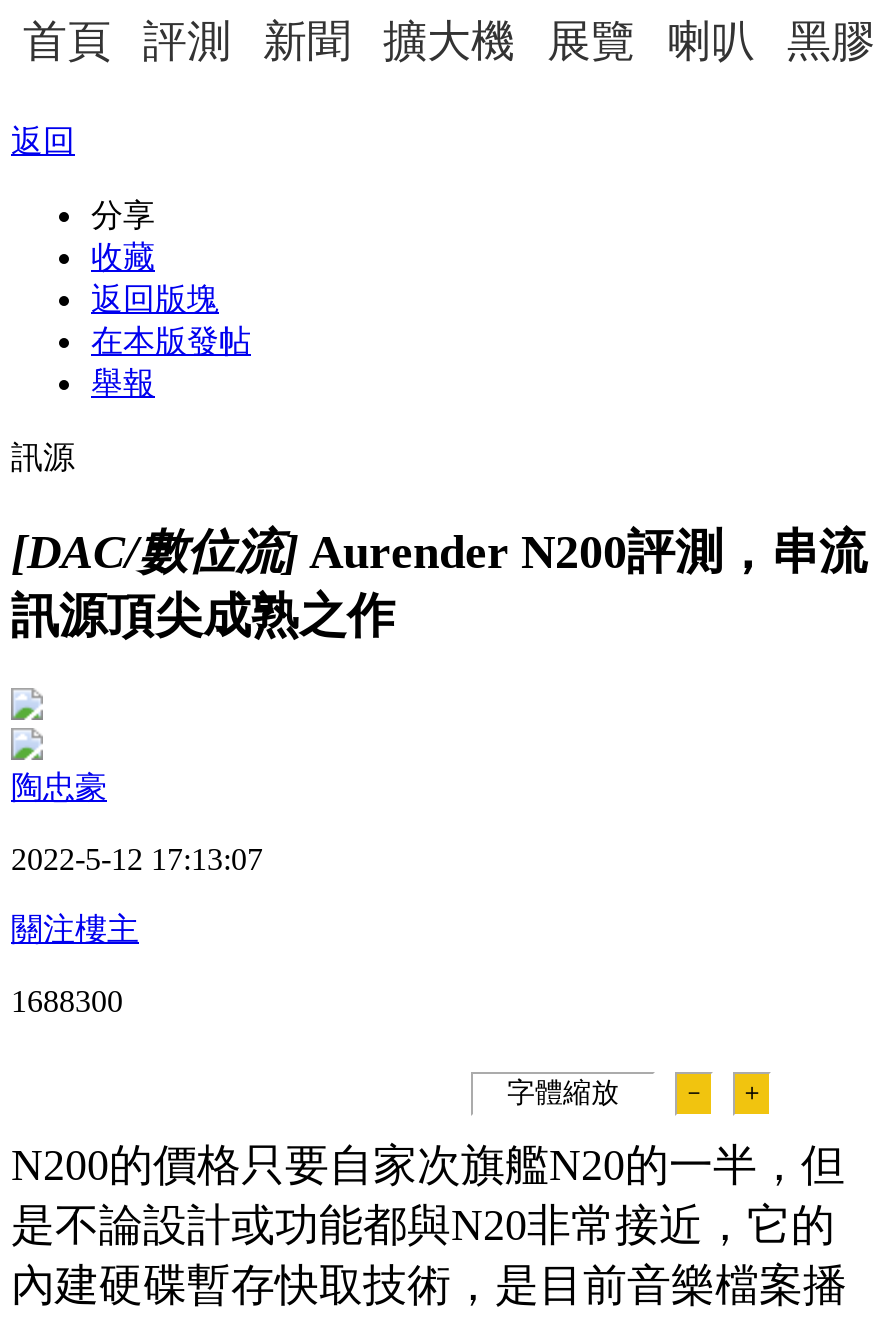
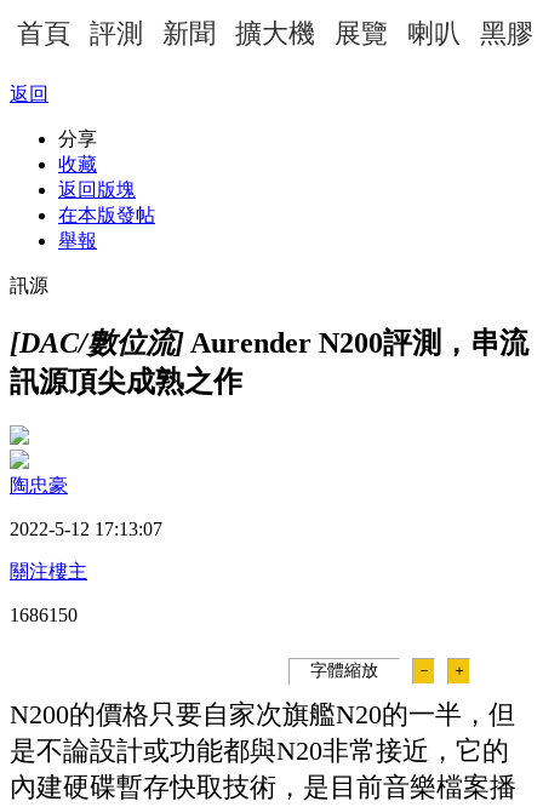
- 1688300
+ 1686150
